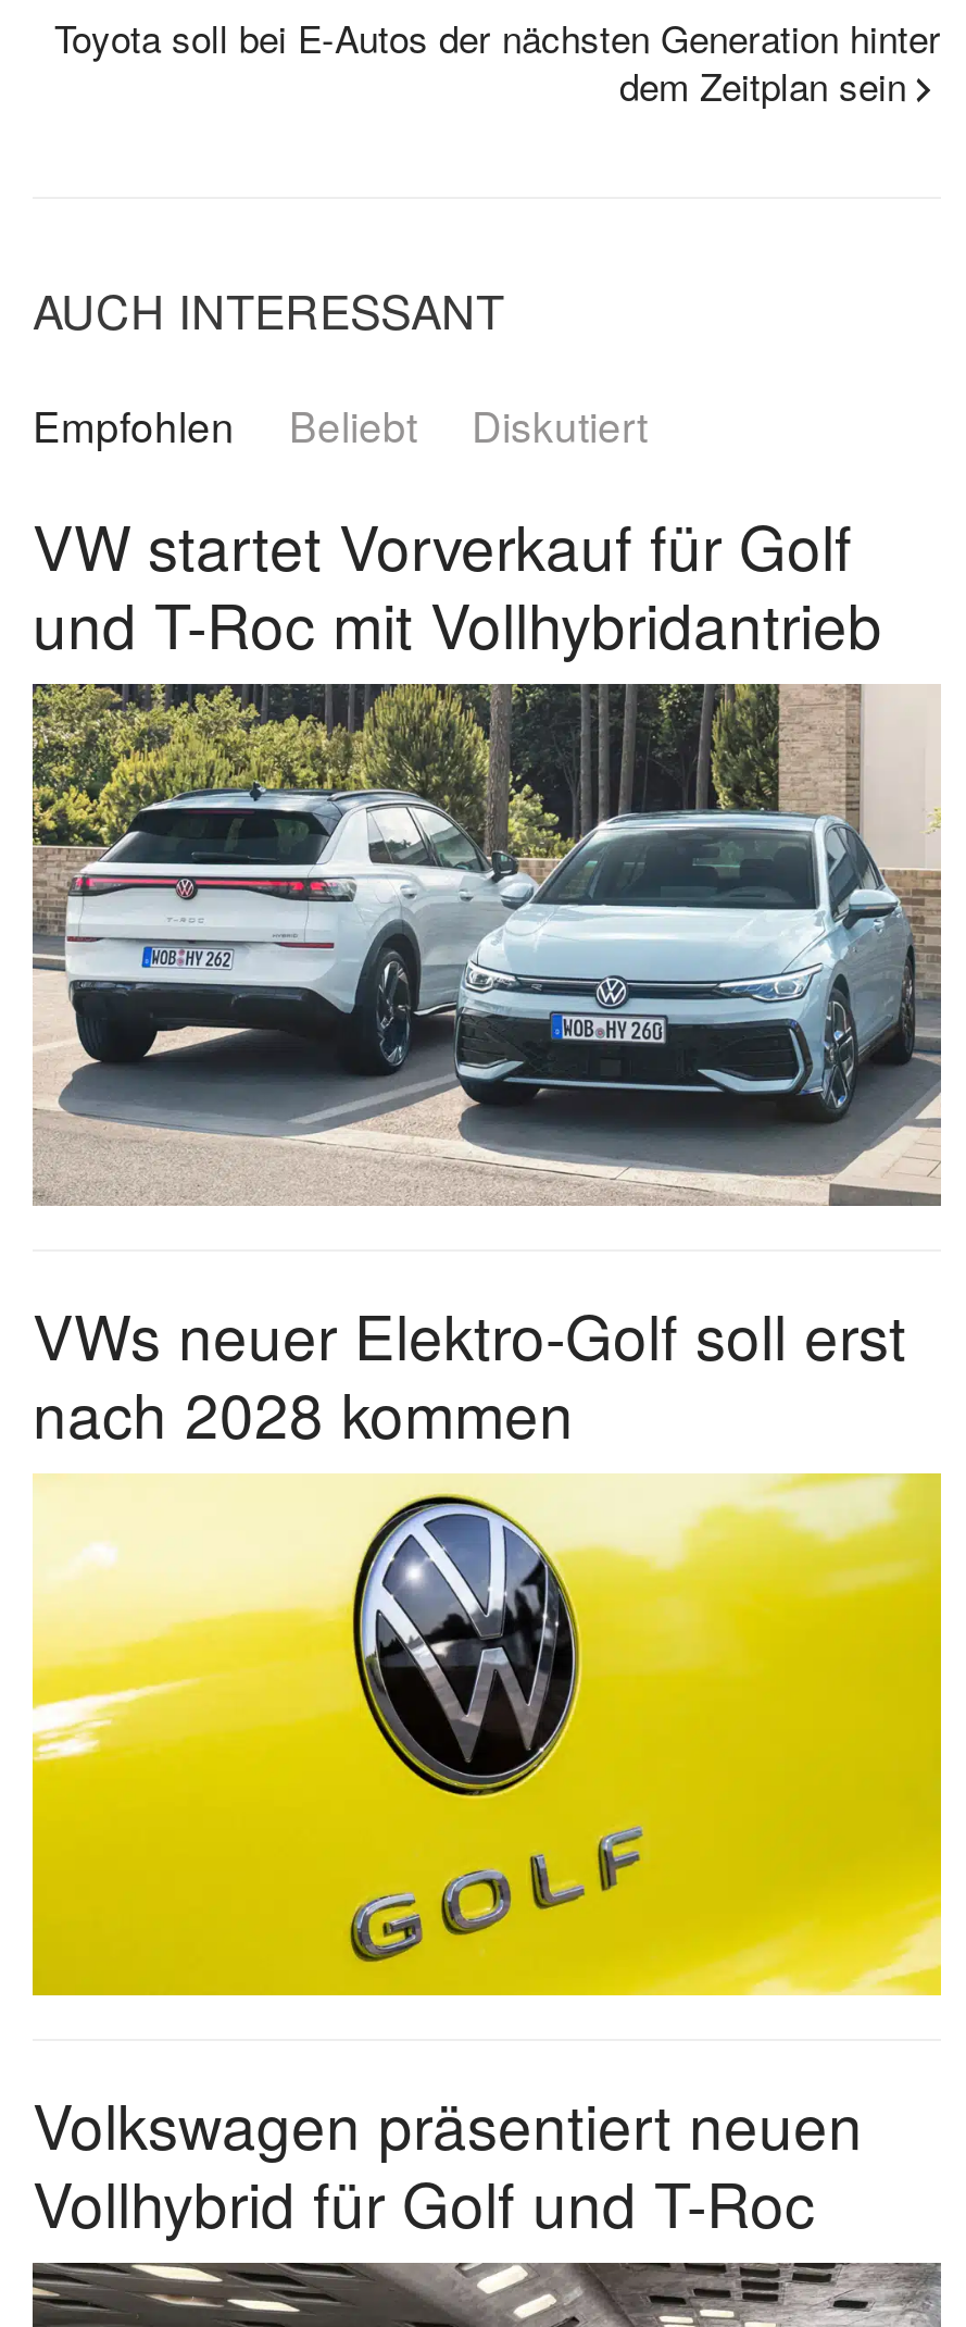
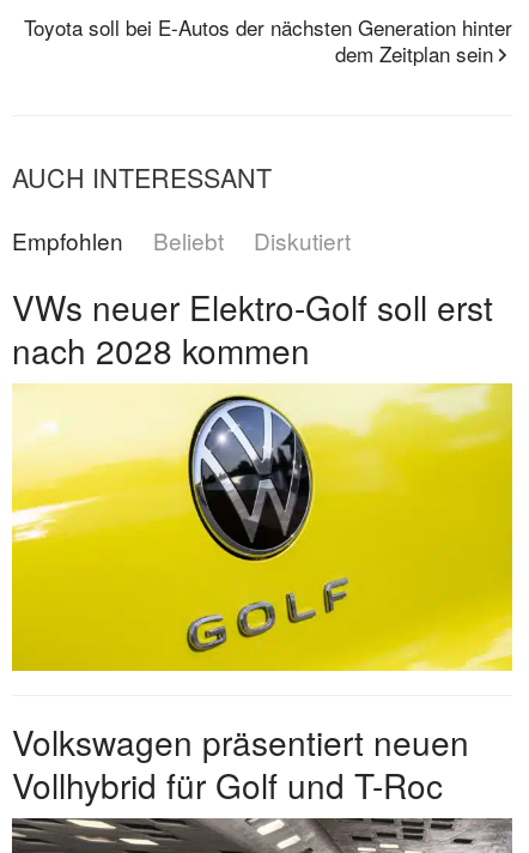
- VW startet Vorverkauf für Golf
- und T-Roc mit Vollhybridantrieb

- [image]
